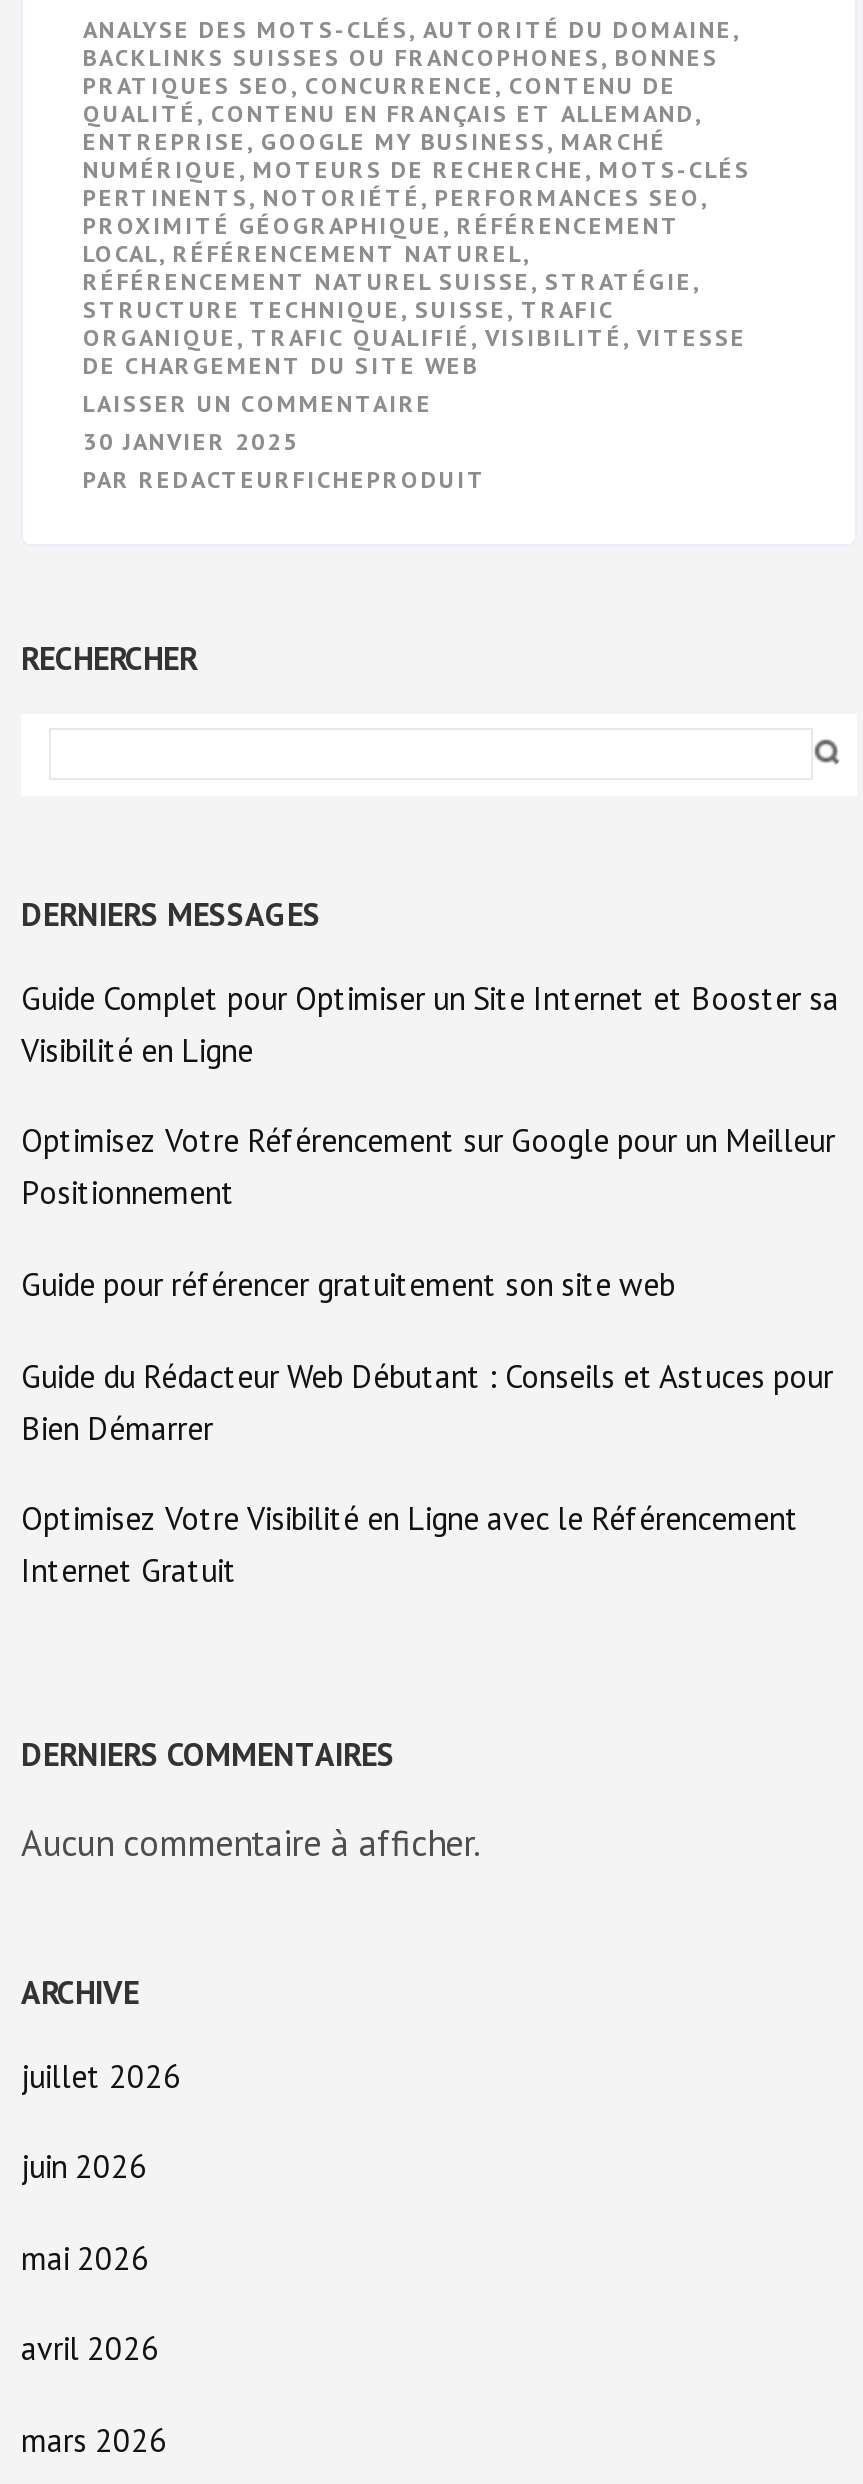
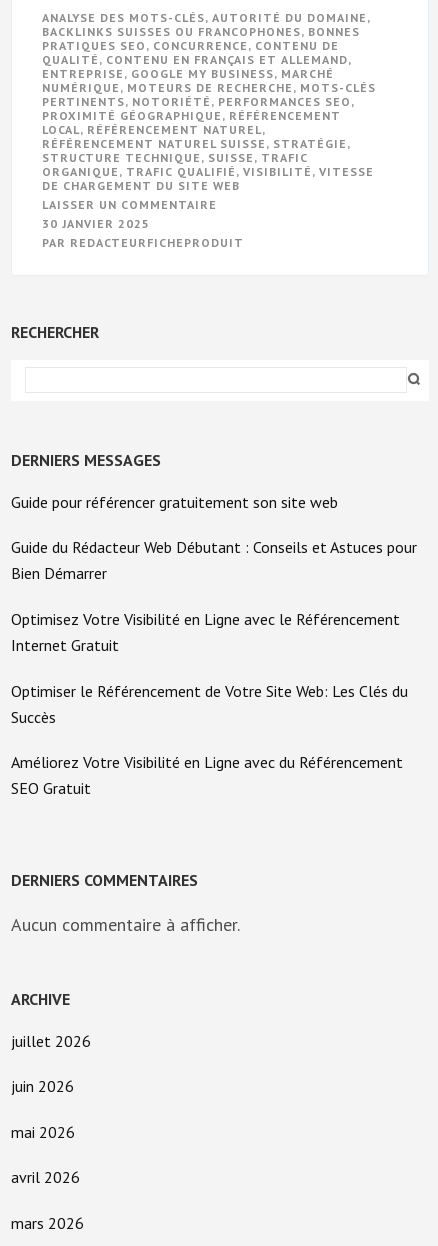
- Guide Complet pour Optimiser un Site Internet et Booster sa
- Visibilité en Ligne
- Optimisez Votre Référencement sur Google pour un Meilleur
- Positionnement

moved up: Guide pour référencer gratuitement son site web | Guide du Rédacteur Web Débutant : Conseils et Astuces pour | Bien Démarrer | Optimisez Votre Visibilité en Ligne avec le Référencement | Internet Gratuit

+ Optimiser le Référencement de Votre Site Web: Les Clés du
+ Succès
+ Améliorez Votre Visibilité en Ligne avec du Référencement
+ SEO Gratuit
